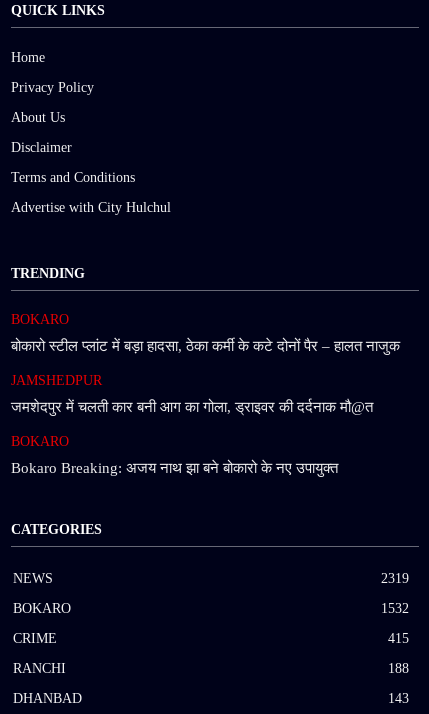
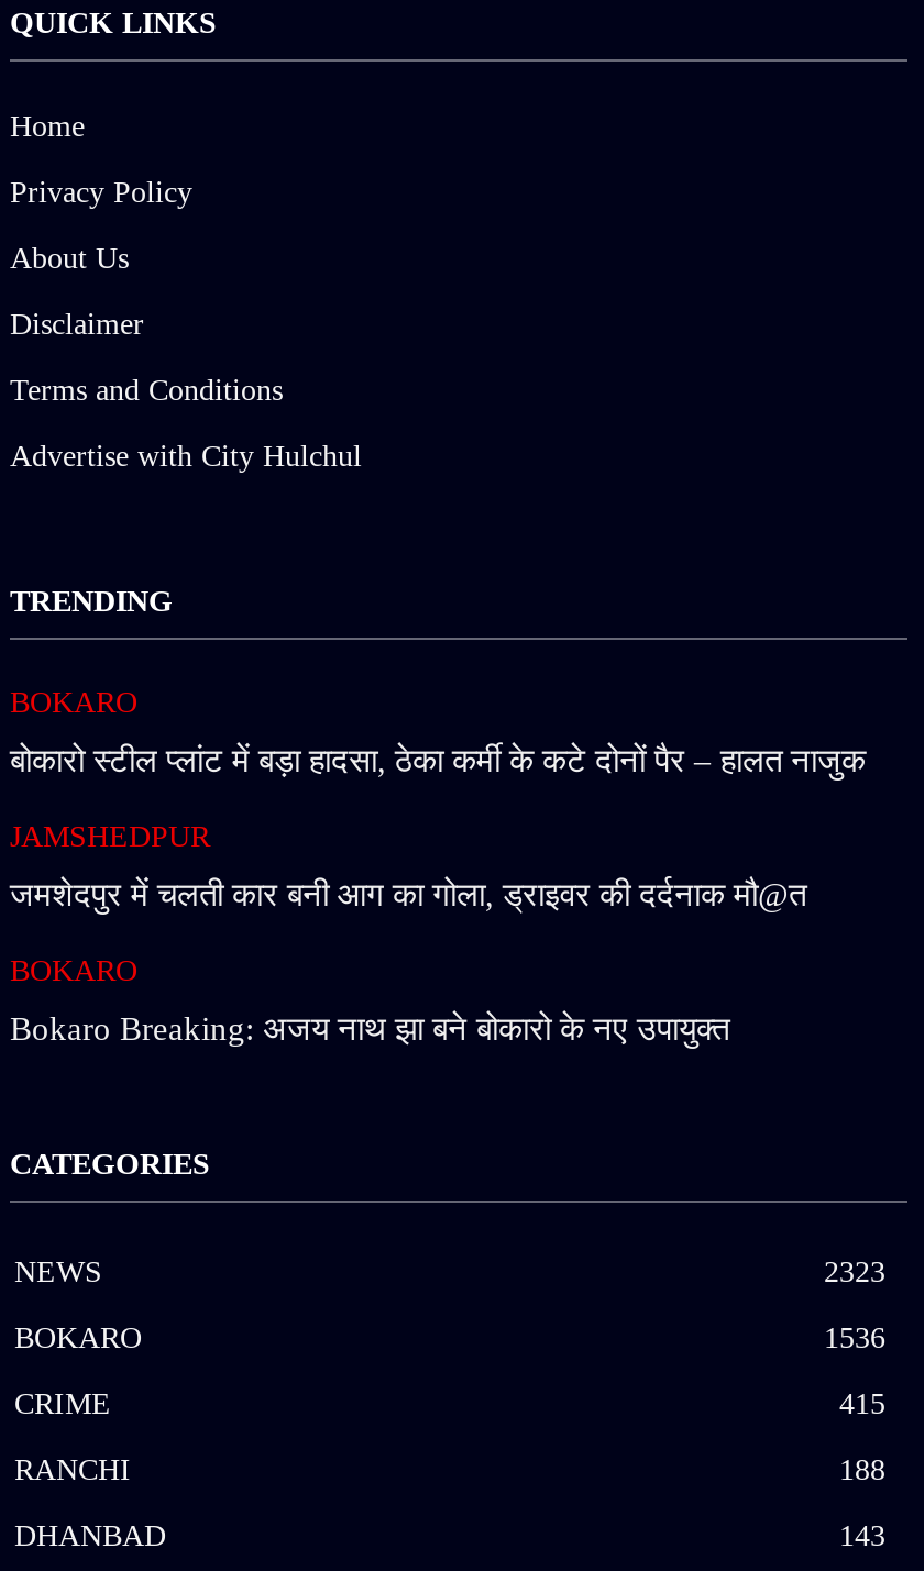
- 2319
+ 2323

- 1532
+ 1536
